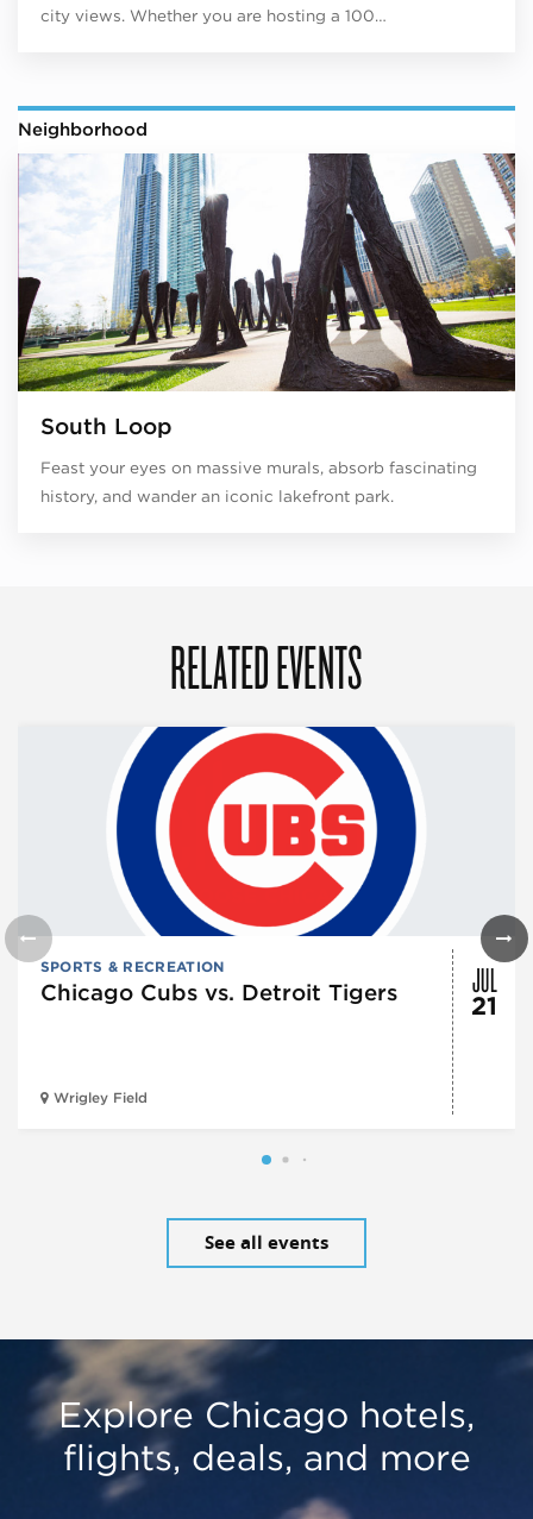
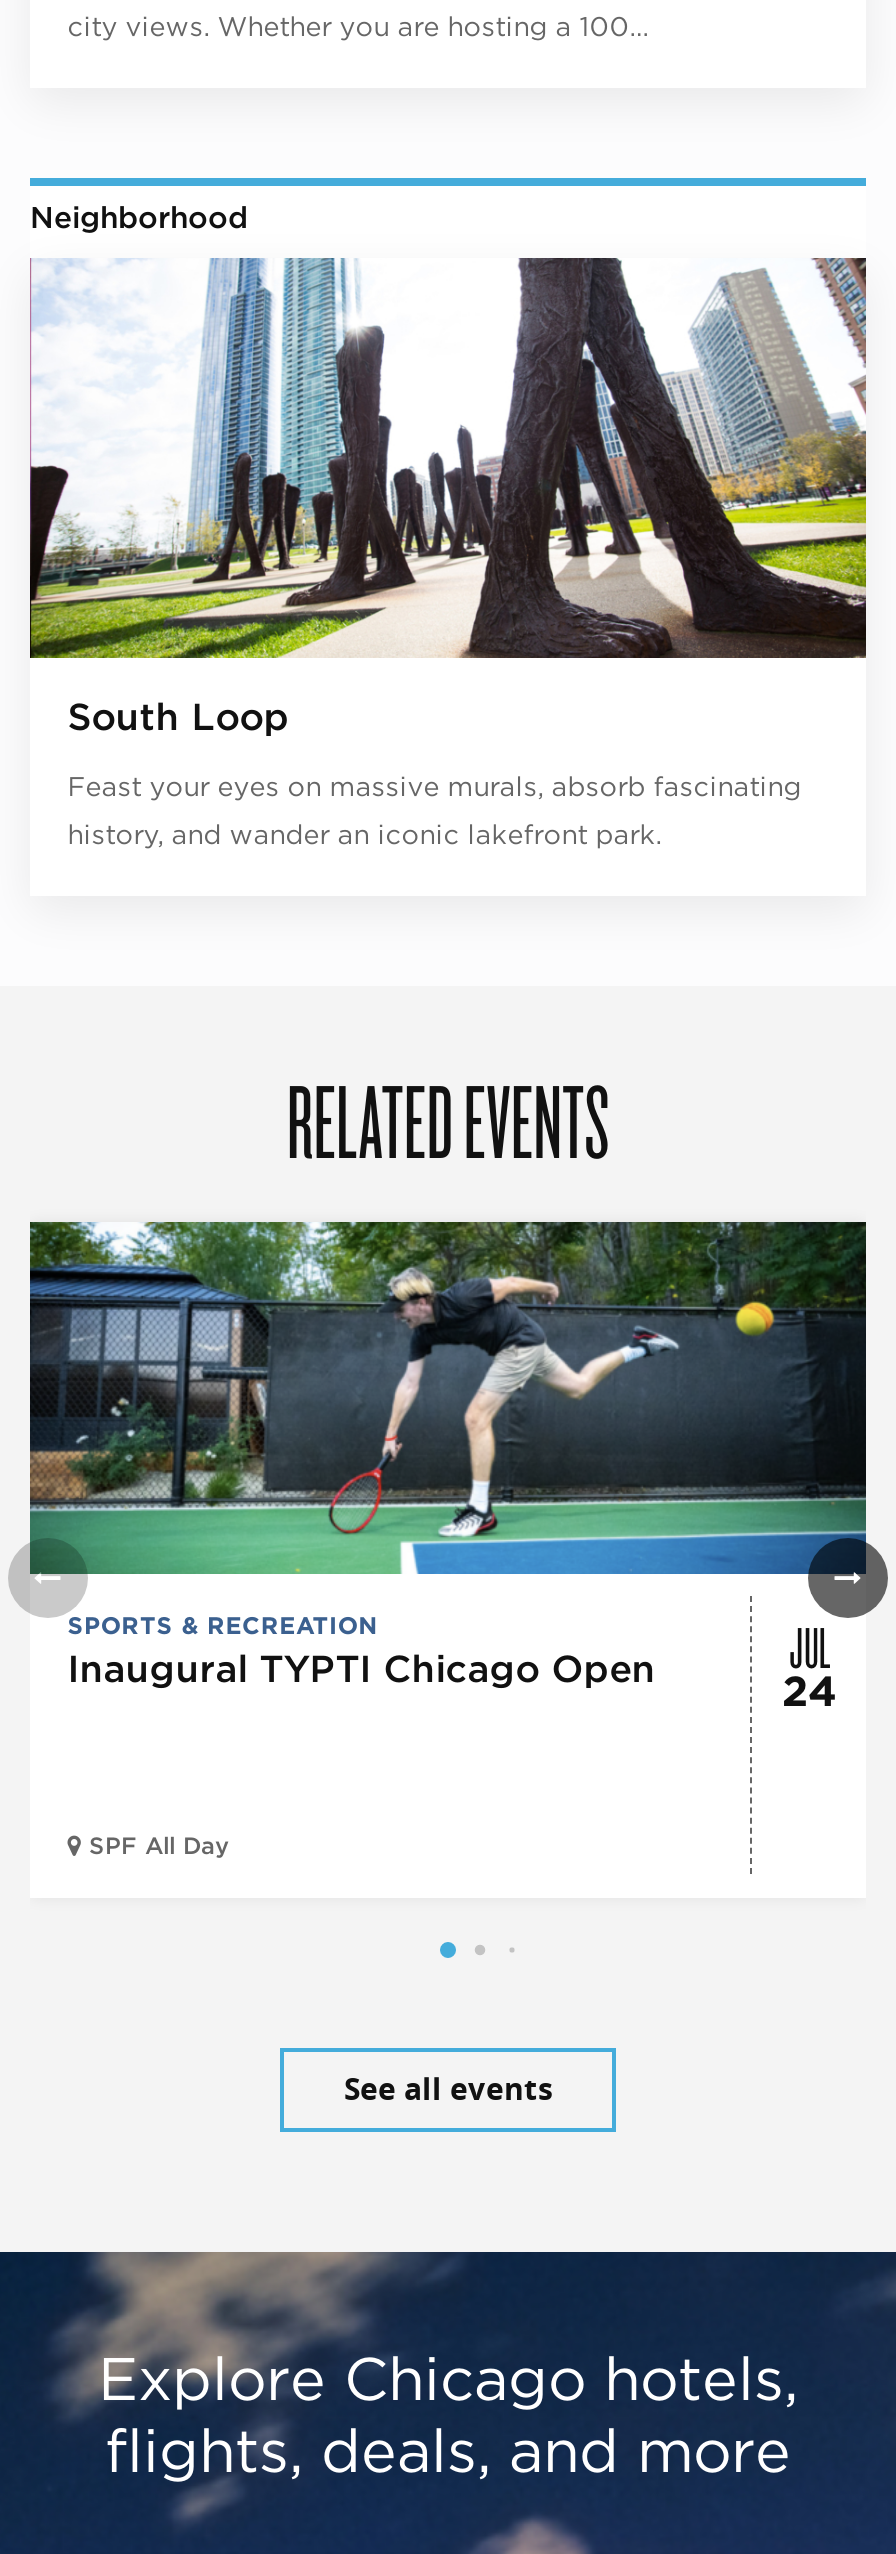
- [image]
- Chicago Cubs vs. Detroit Tigers
+ [image]
+ Inaugural TYPTI Chicago Open

- 21
+ 24

- Wrigley Field
+ SPF All Day
